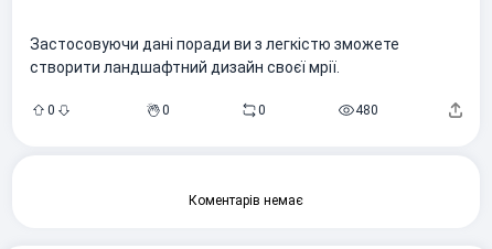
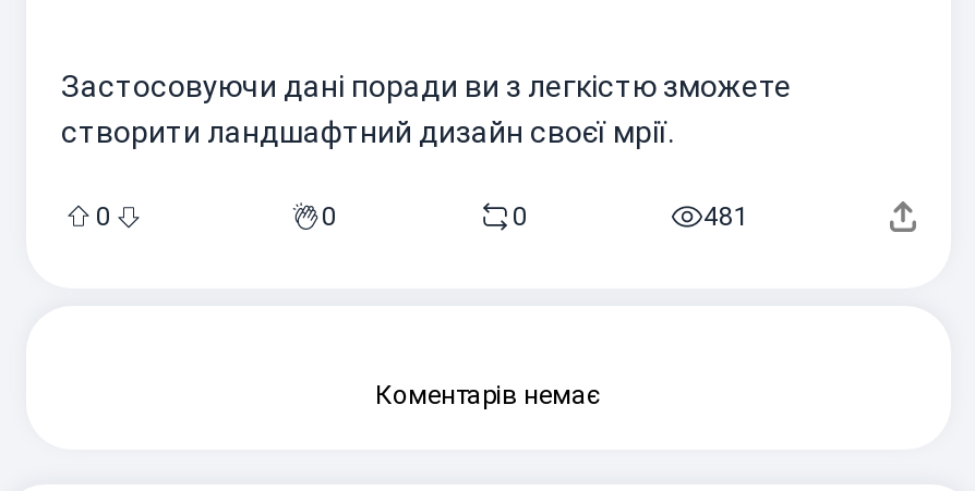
- 480
+ 481
